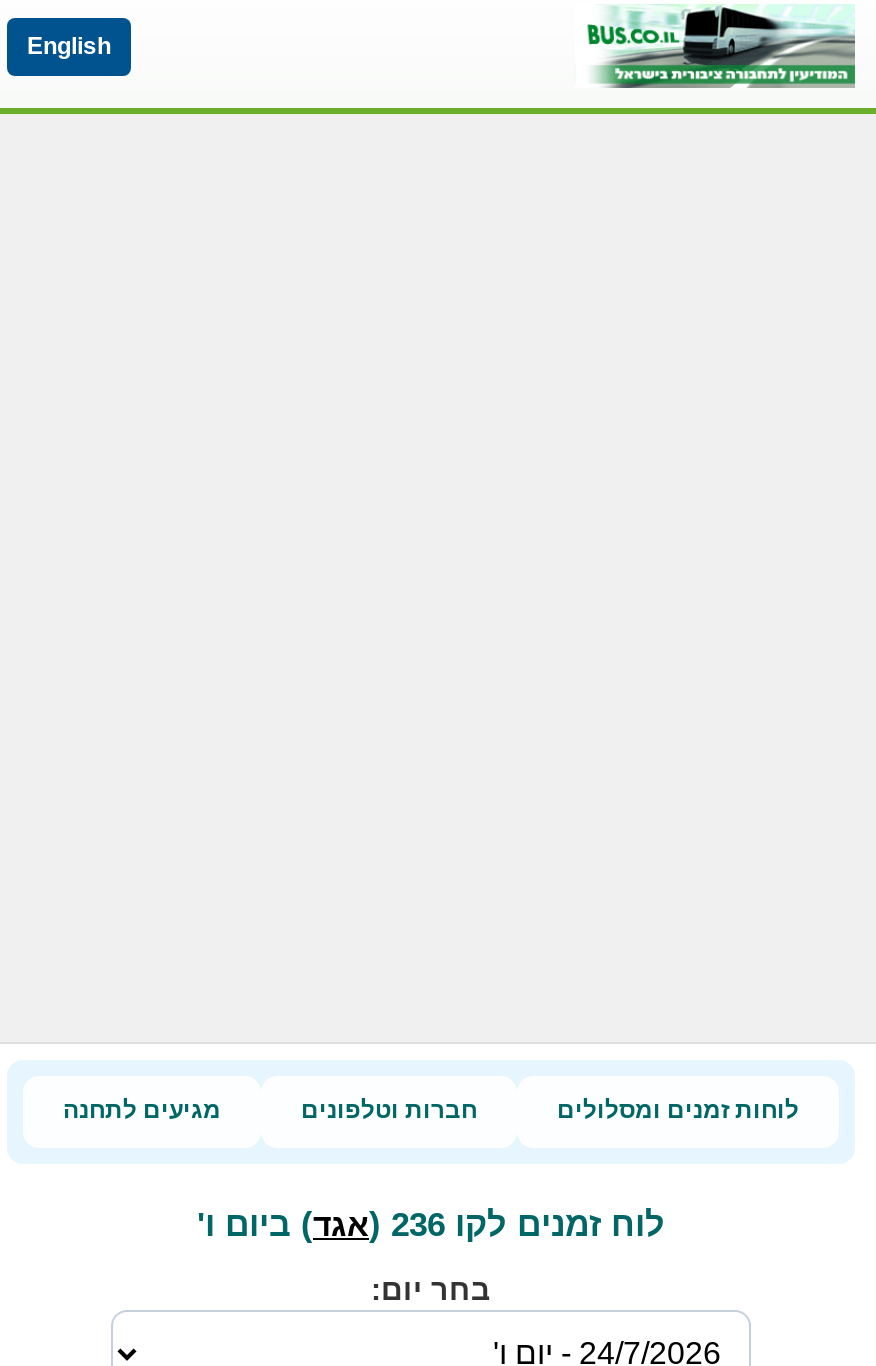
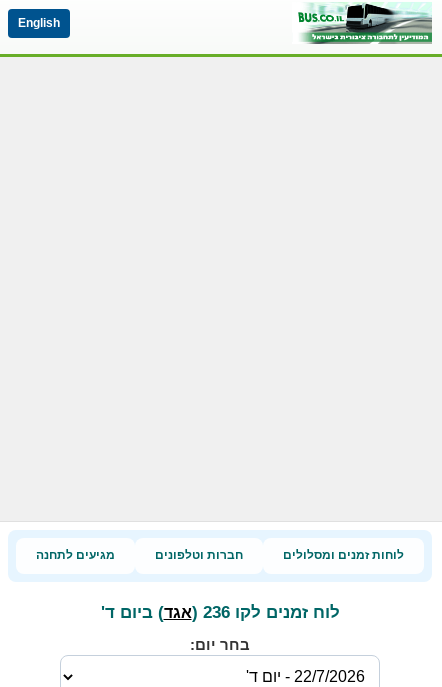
- אגד) ביום ו'
+ אגד) ביום ד'
